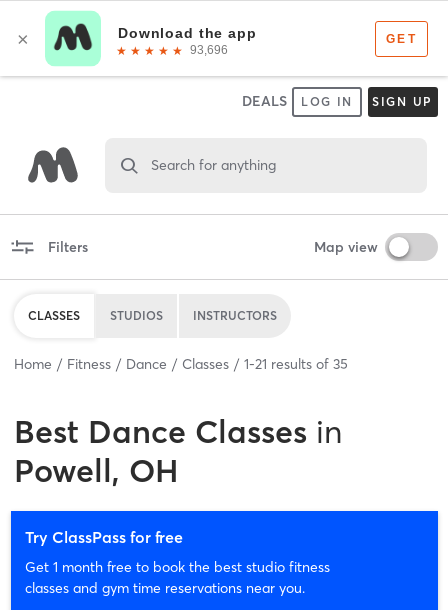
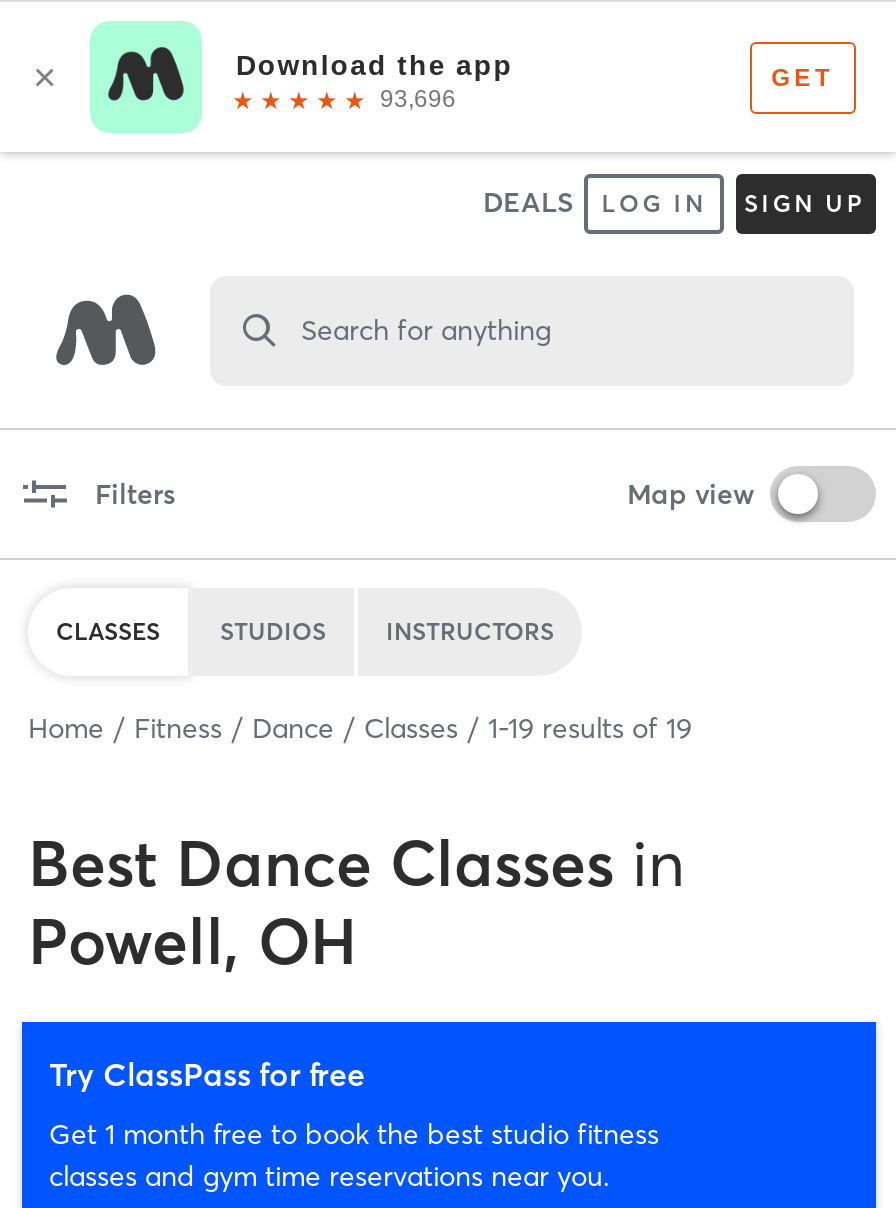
- Home Fitness Dance Classes 1-21 results of 35
+ Home Fitness Dance Classes 1-19 results of 19
